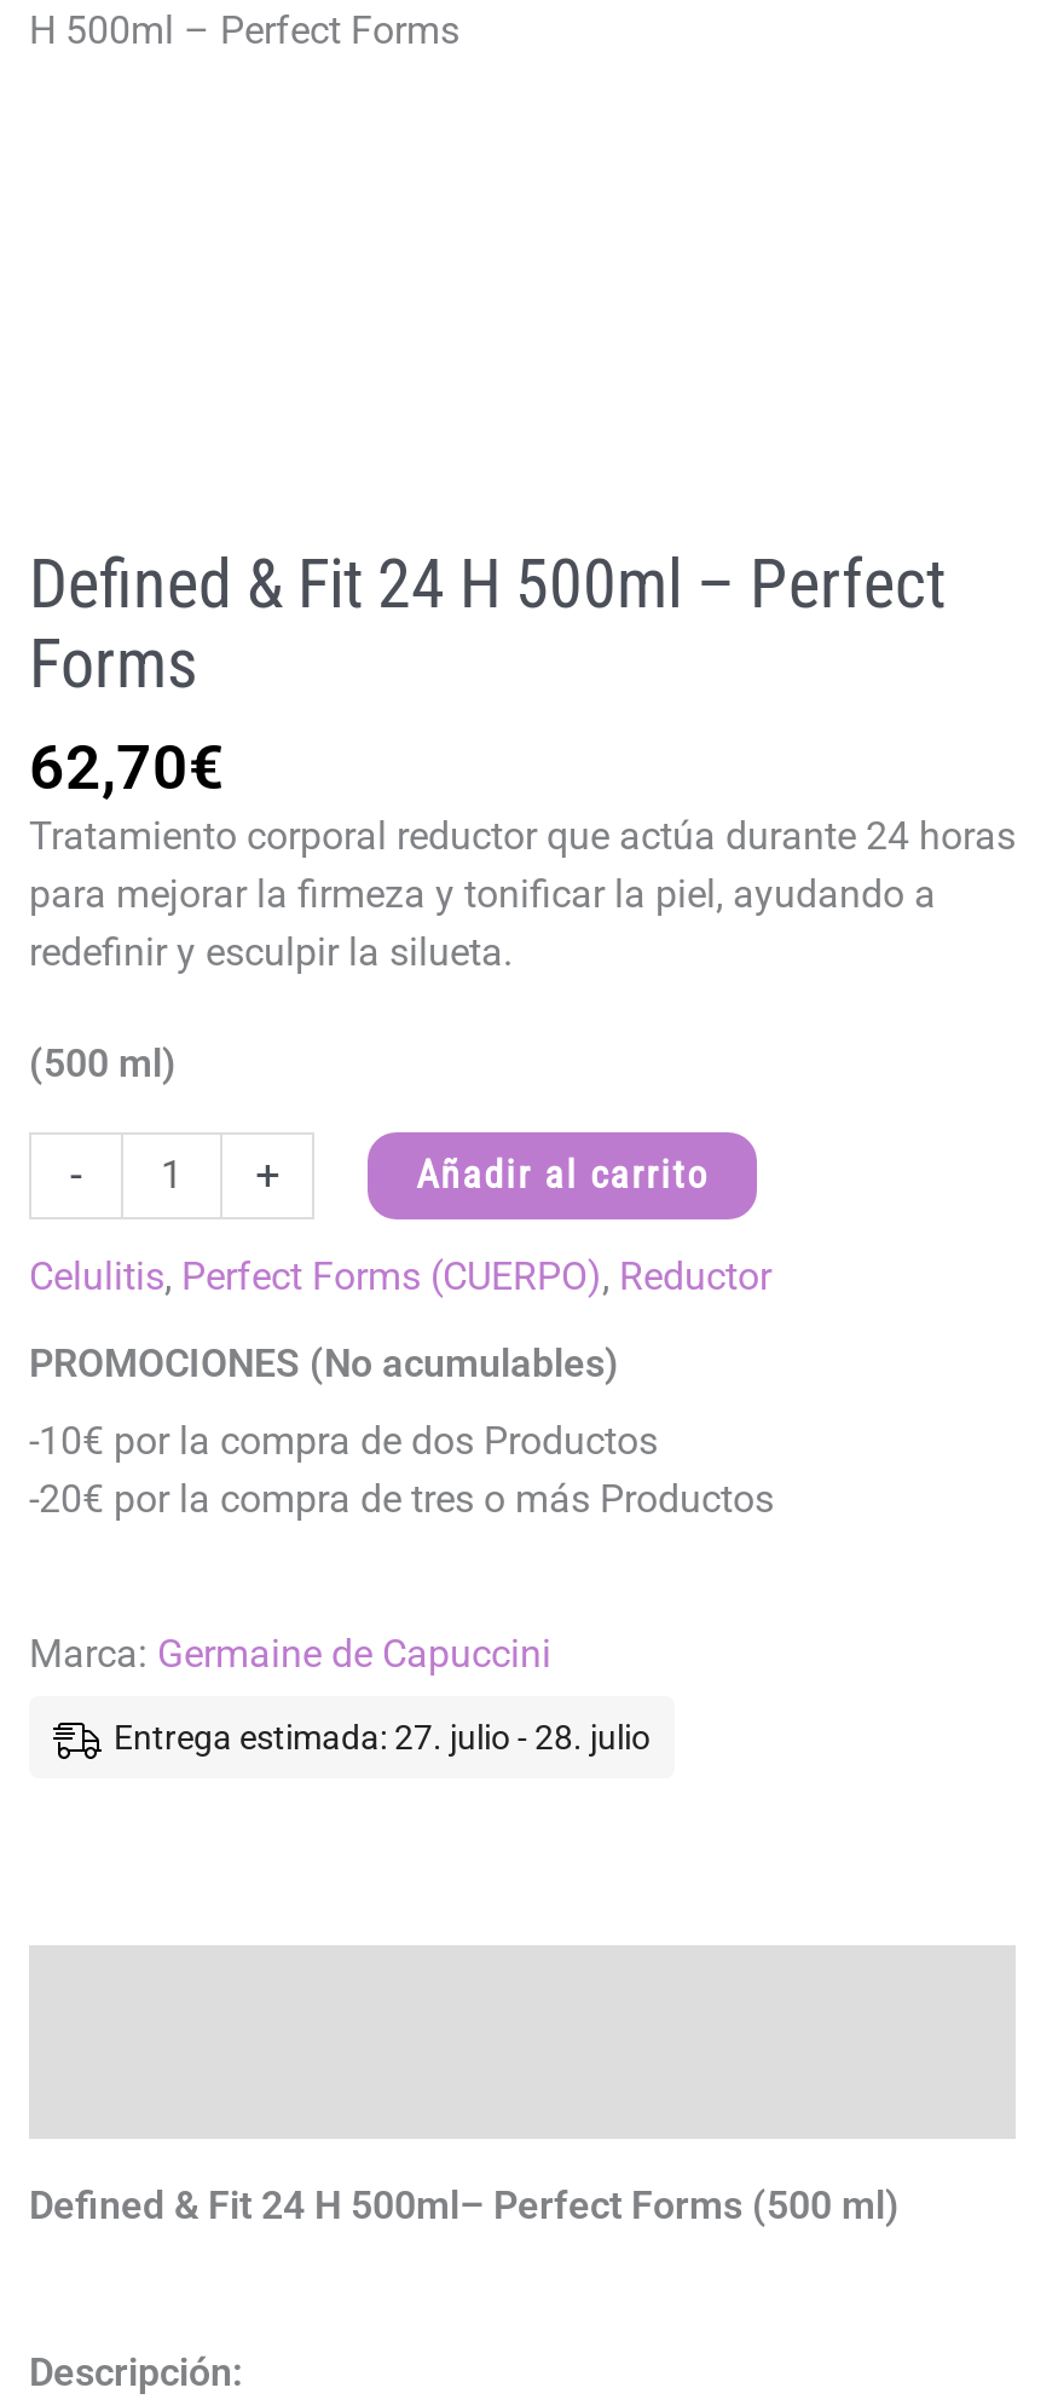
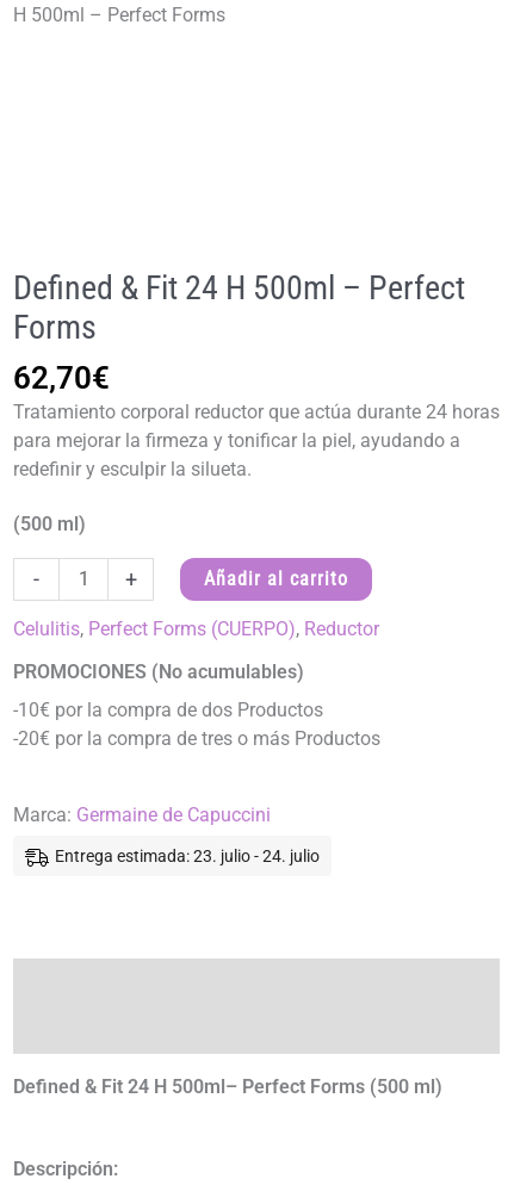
- Entrega estimada: 27. julio - 28. julio
+ Entrega estimada: 23. julio - 24. julio
